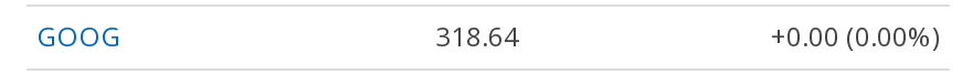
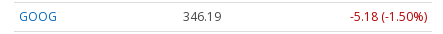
- 318.64
+ 346.19

- +0.00 (0.00%)
+ -5.18 (-1.50%)
